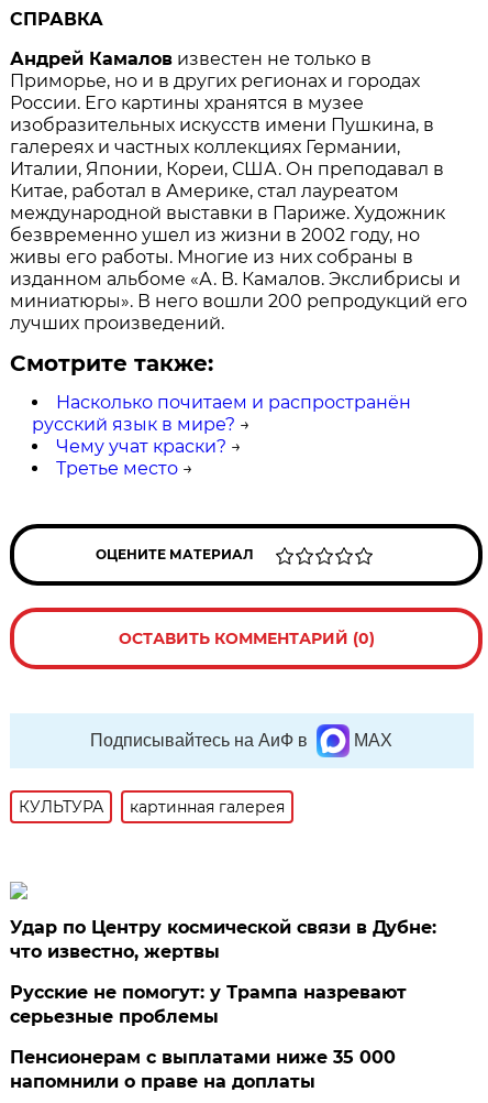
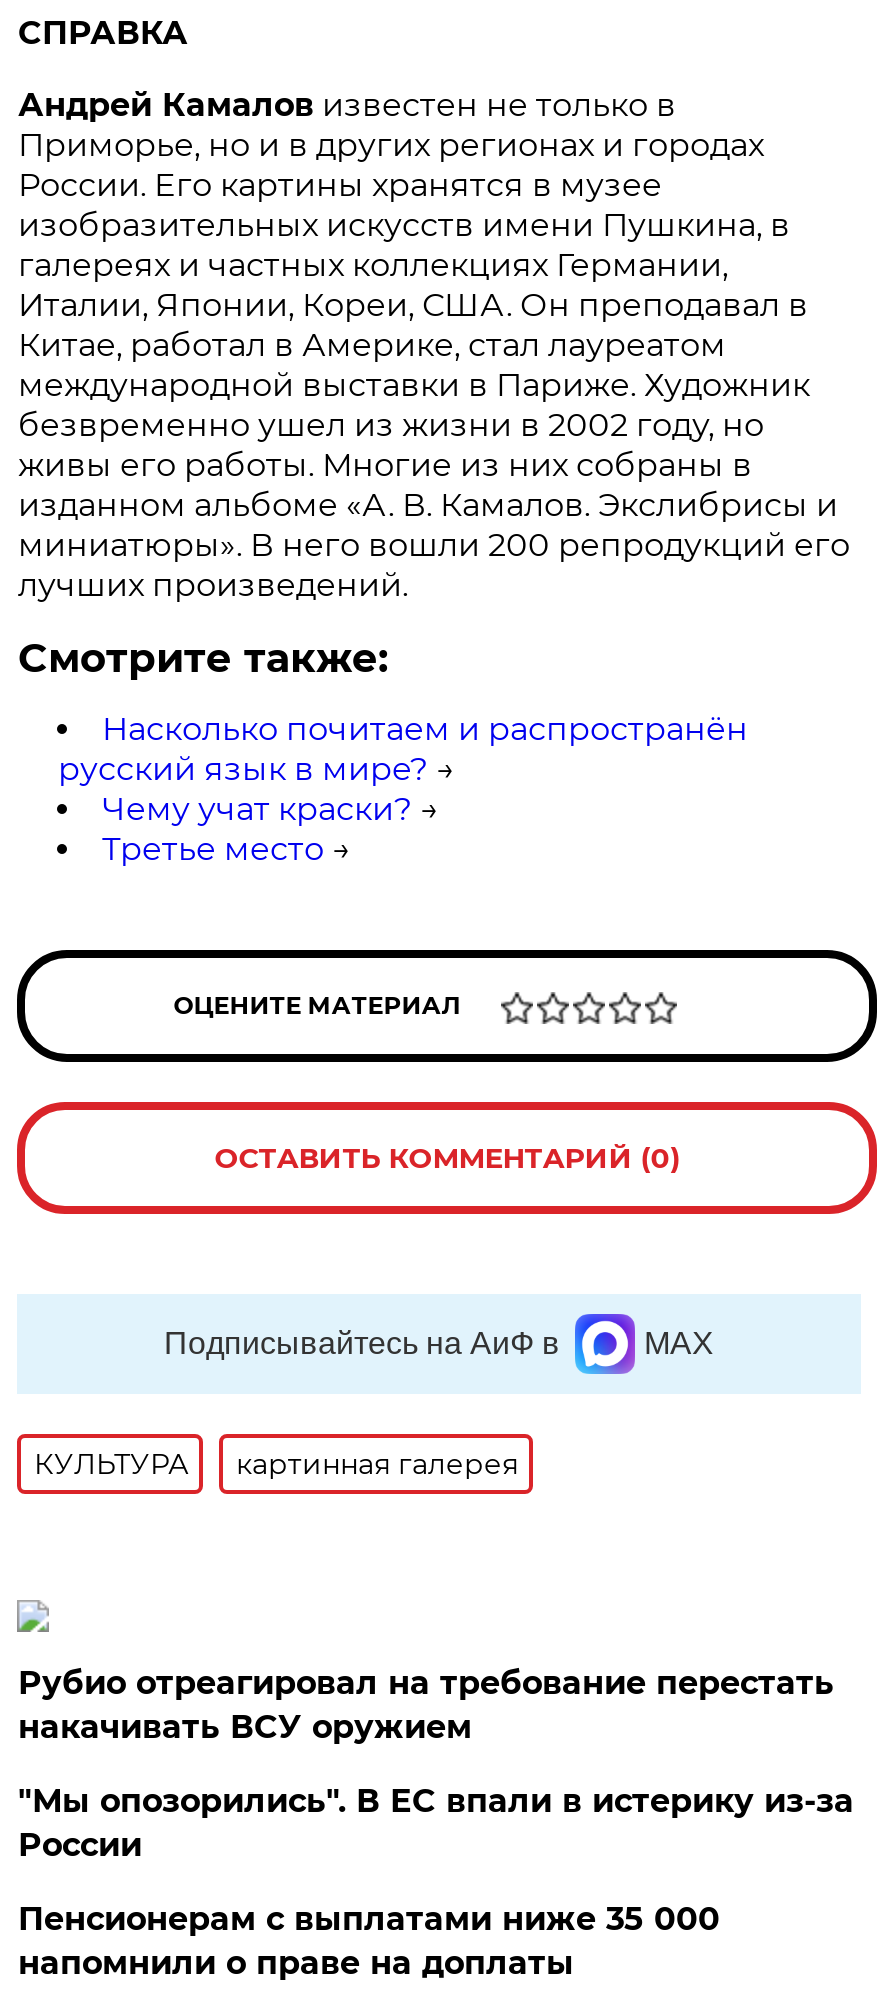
- Удар по Центру космической связи в Дубне:
- что известно, жертвы
+ Рубио отреагировал на требование перестать
+ накачивать ВСУ оружием

- Русские не помогут: у Трампа назревают
- серьезные проблемы
+ "Мы опозорились". В ЕС впали в истерику из-за
+ России
